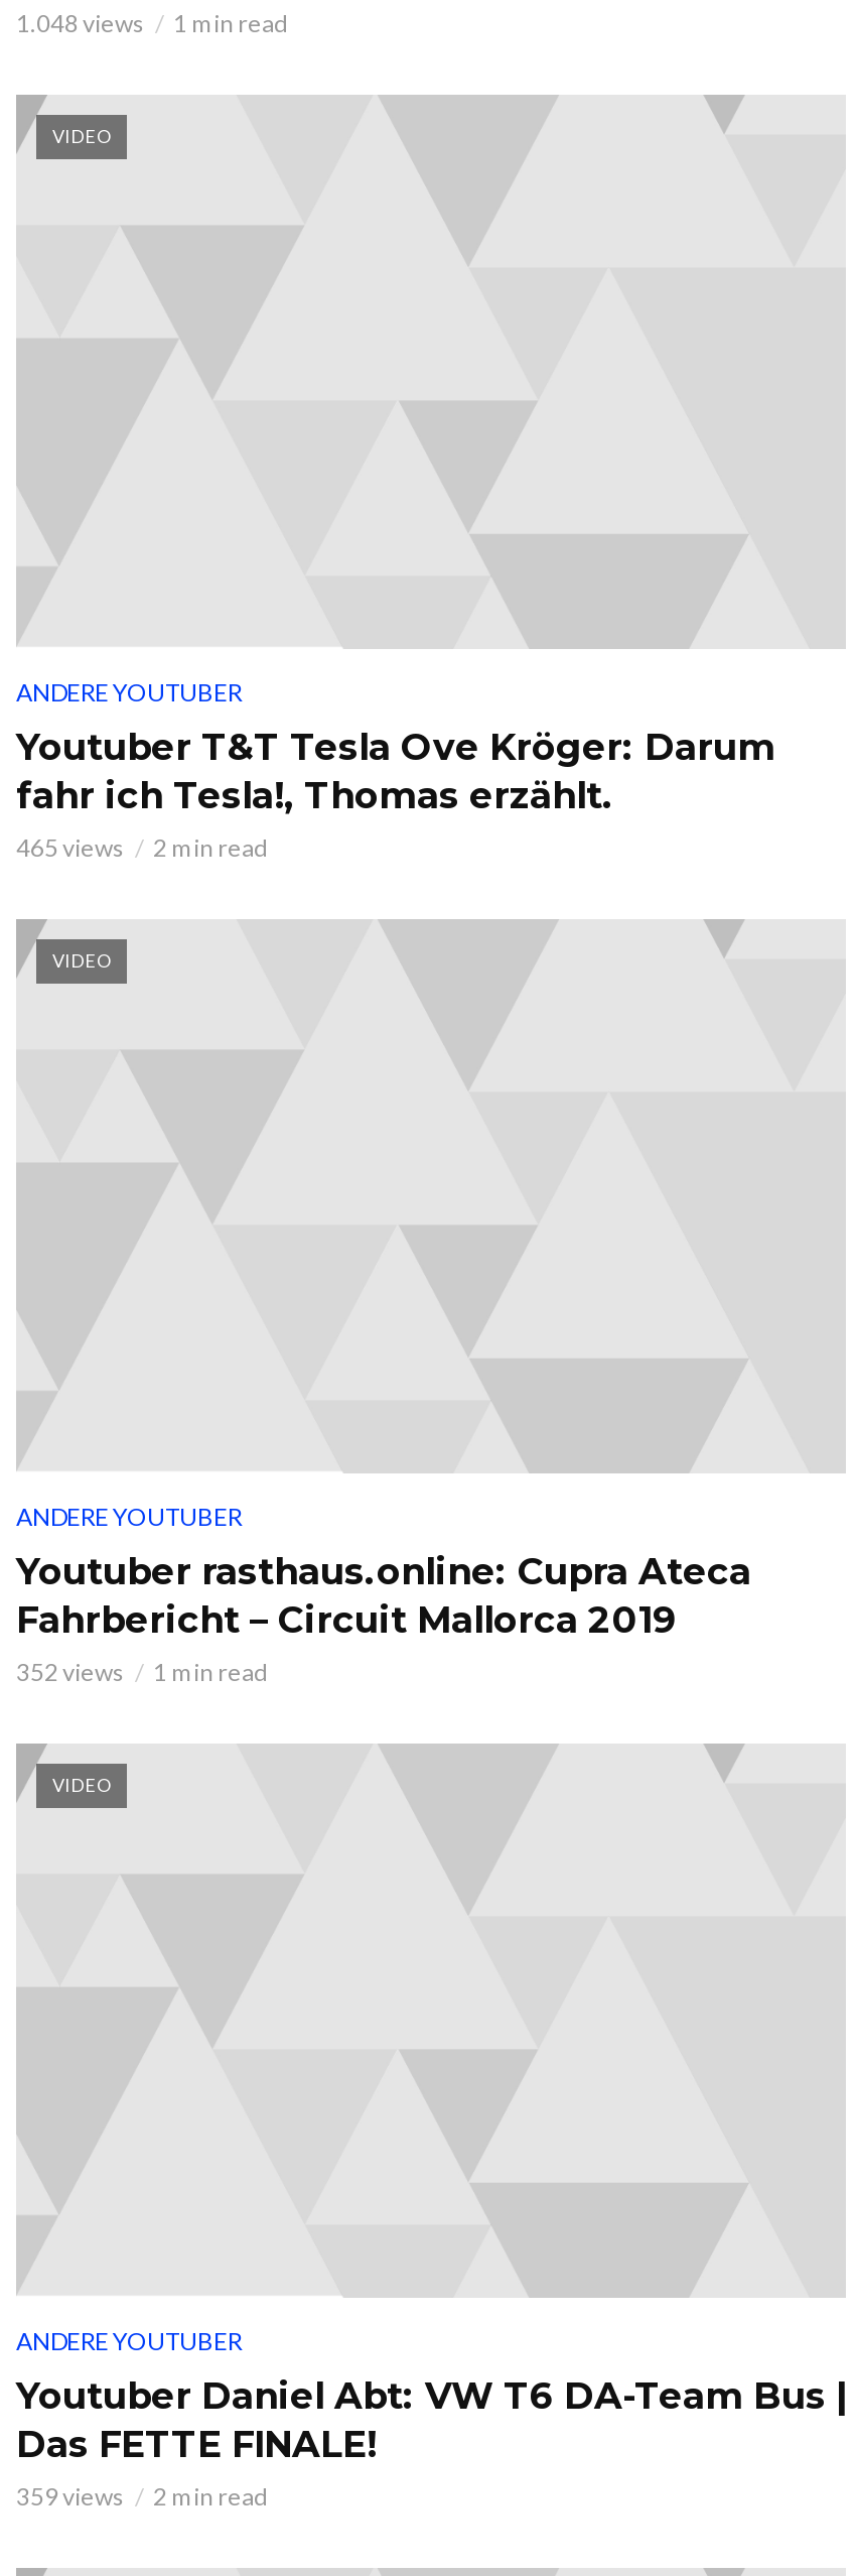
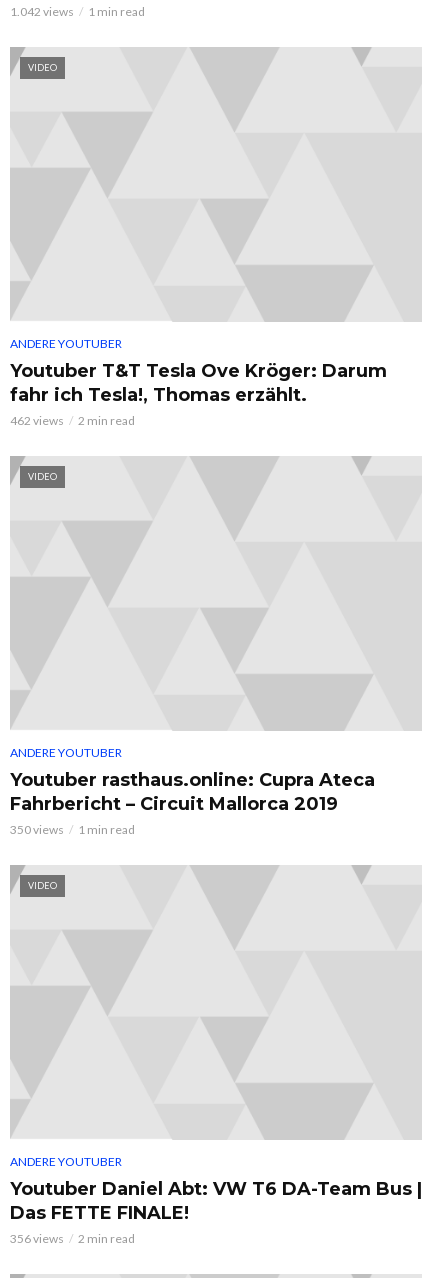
- 1.048 views 1 min read
+ 1.042 views 1 min read

- 465 views 2 min read
+ 462 views 2 min read

- 352 views 1 min read
+ 350 views 1 min read

- 359 views 2 min read
+ 356 views 2 min read
